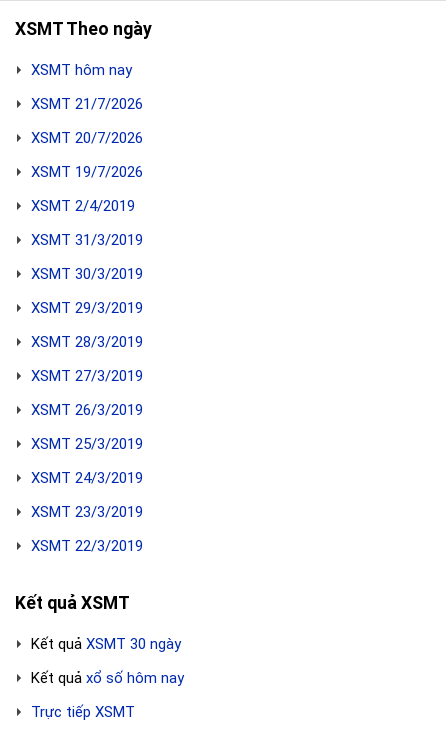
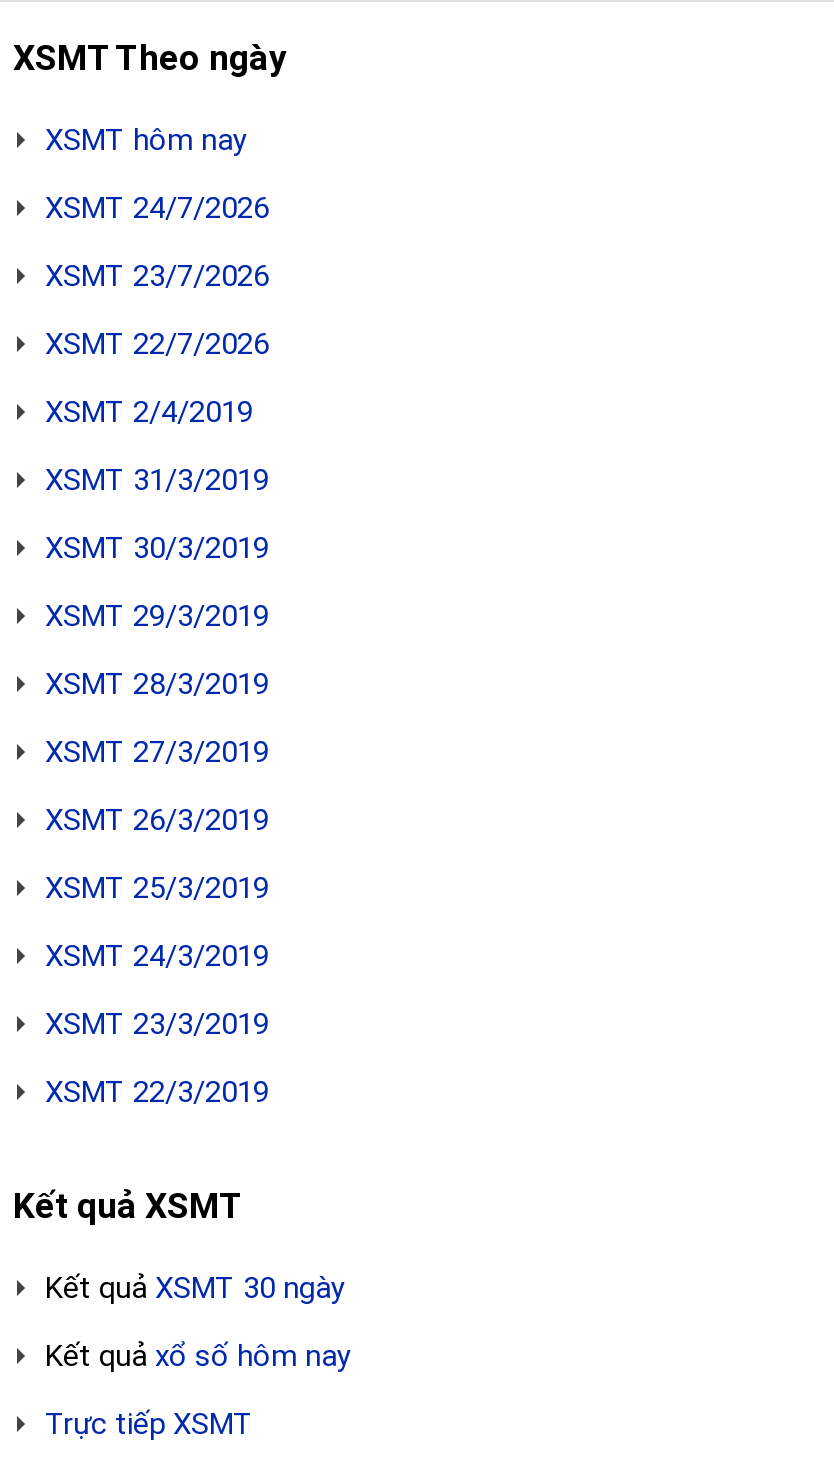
- XSMT 21/7/2026
+ XSMT 24/7/2026

- XSMT 20/7/2026
+ XSMT 23/7/2026

- XSMT 19/7/2026
+ XSMT 22/7/2026
